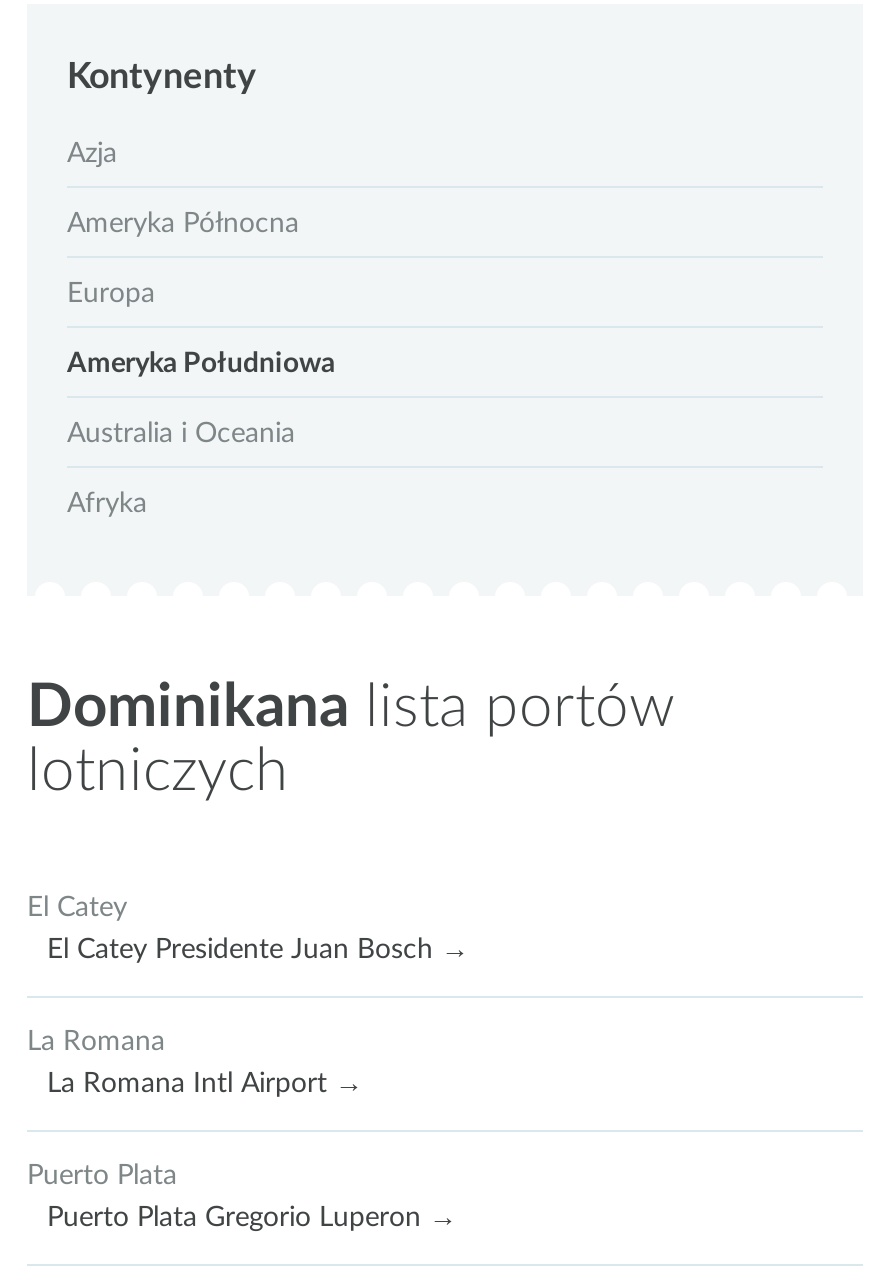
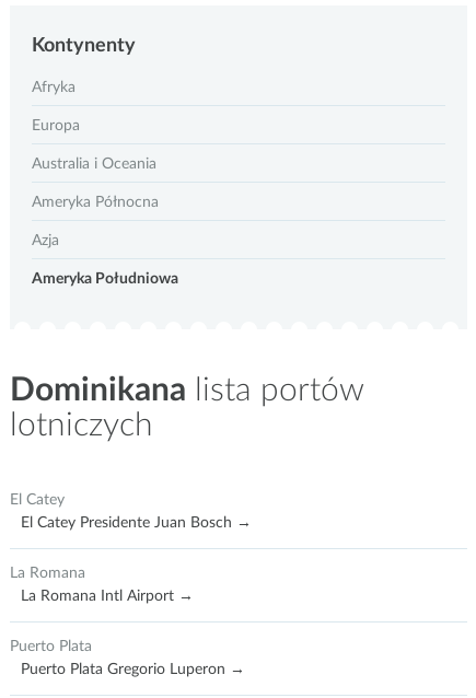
moved down: Europa | Australia i Oceania | Ameryka Północna | Azja | Ameryka Południowa

moved up: Afryka
